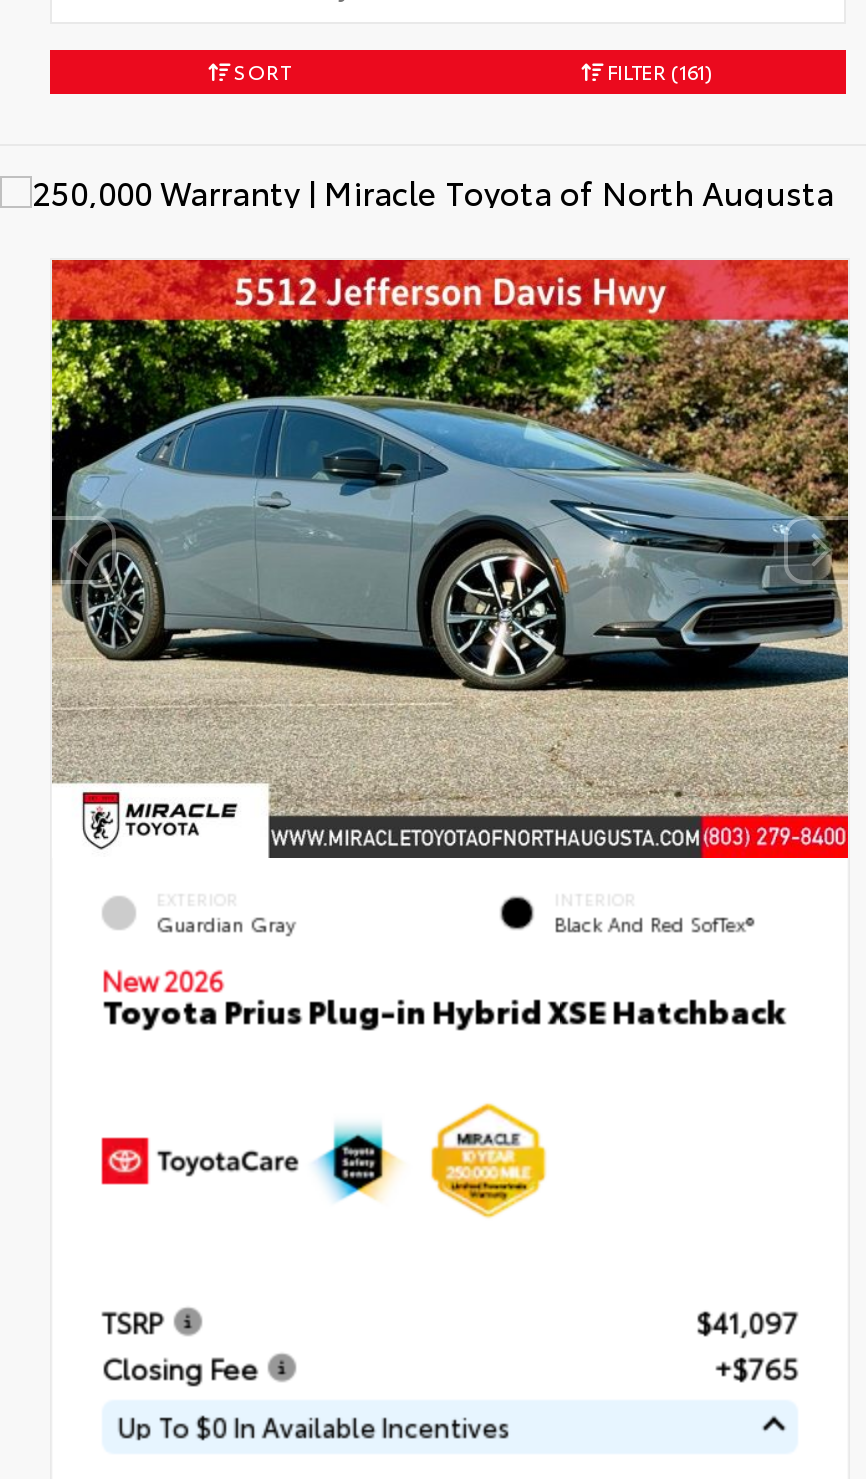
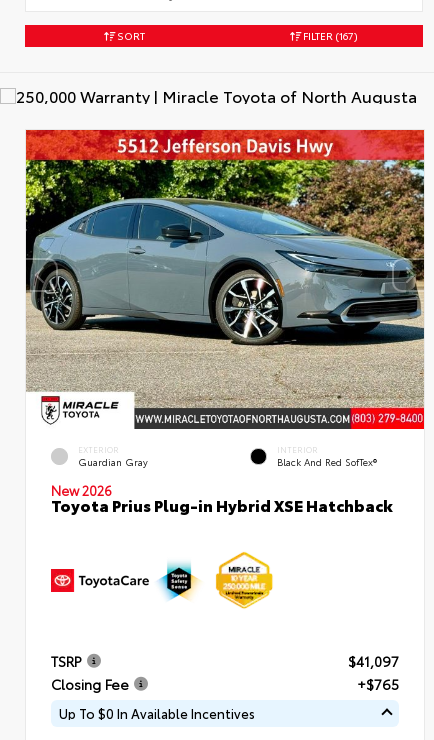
- FILTER (161)
+ FILTER (167)
